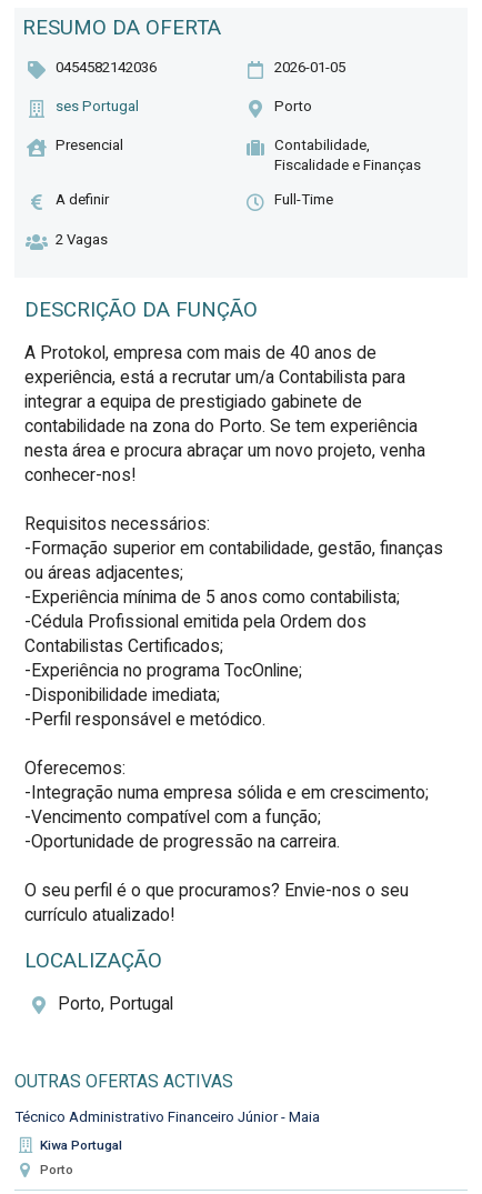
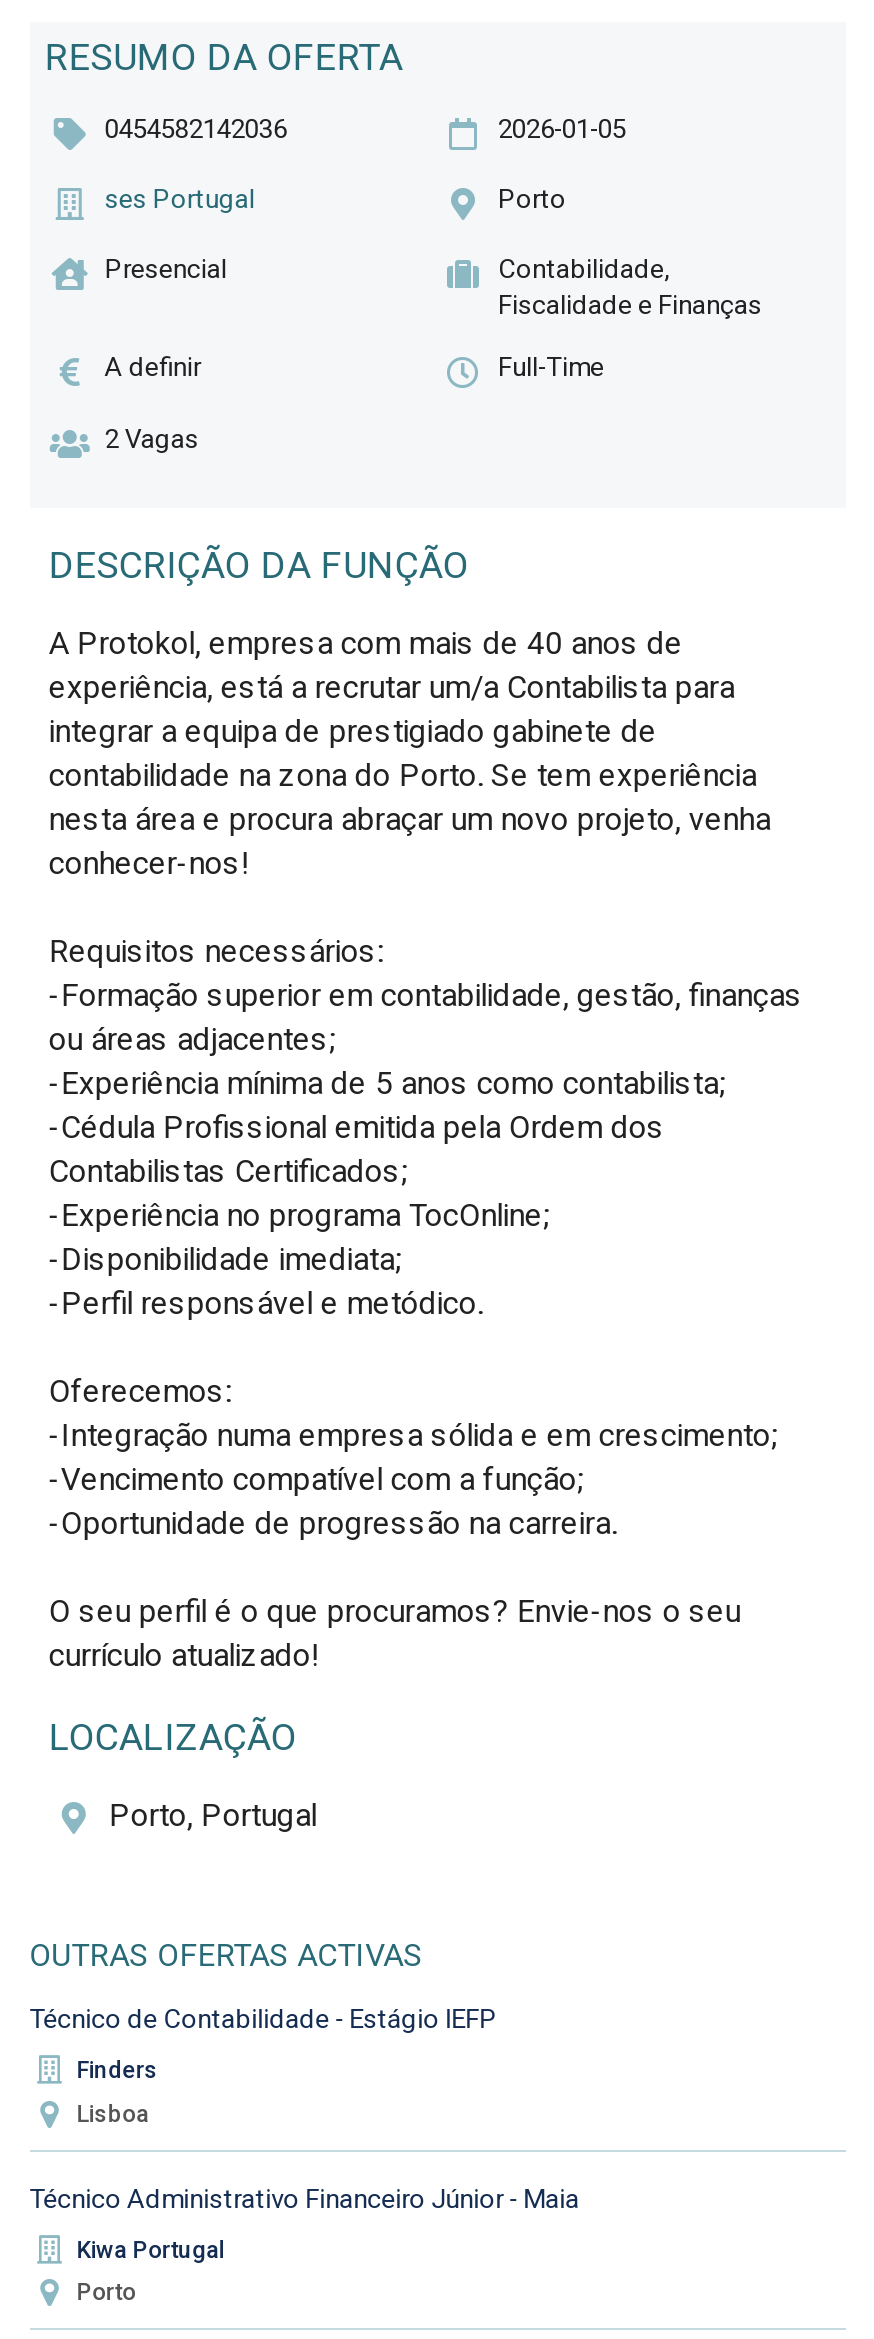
+ Técnico de Contabilidade - Estágio IEFP
+ Finders
+ Lisboa
